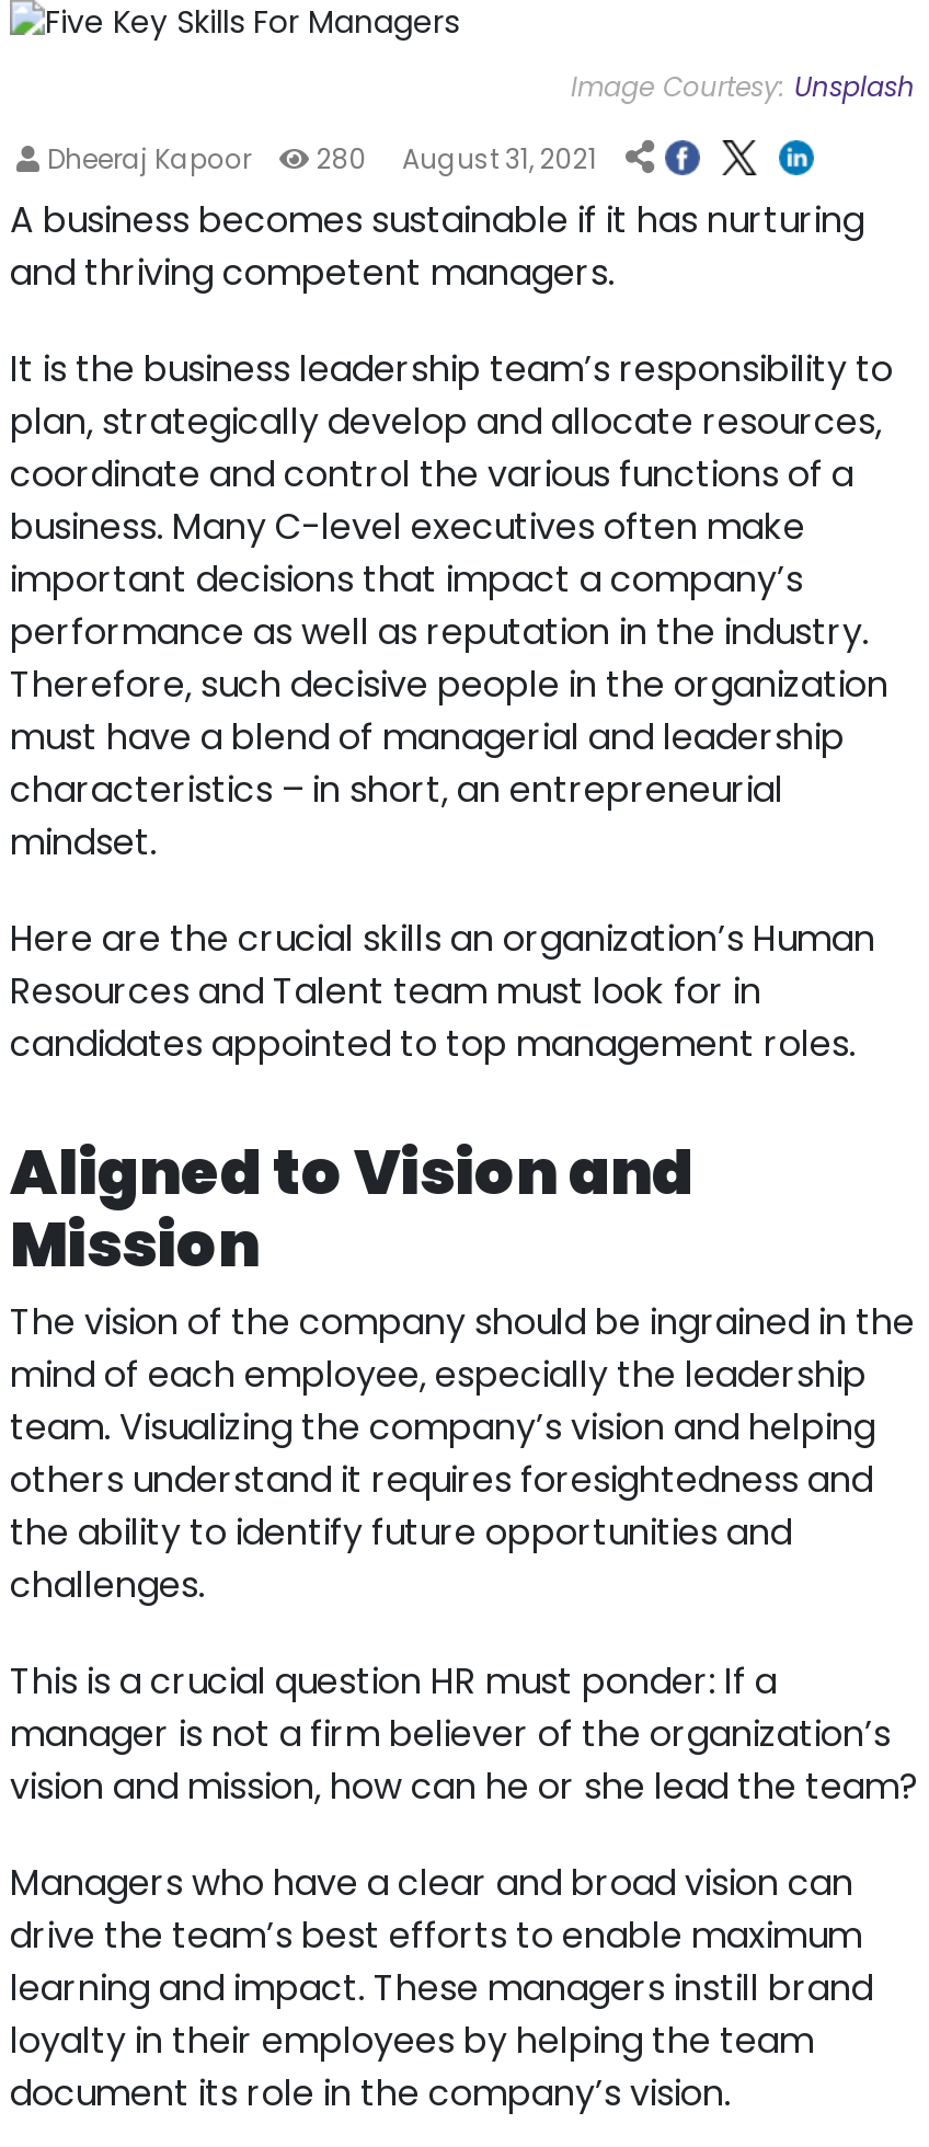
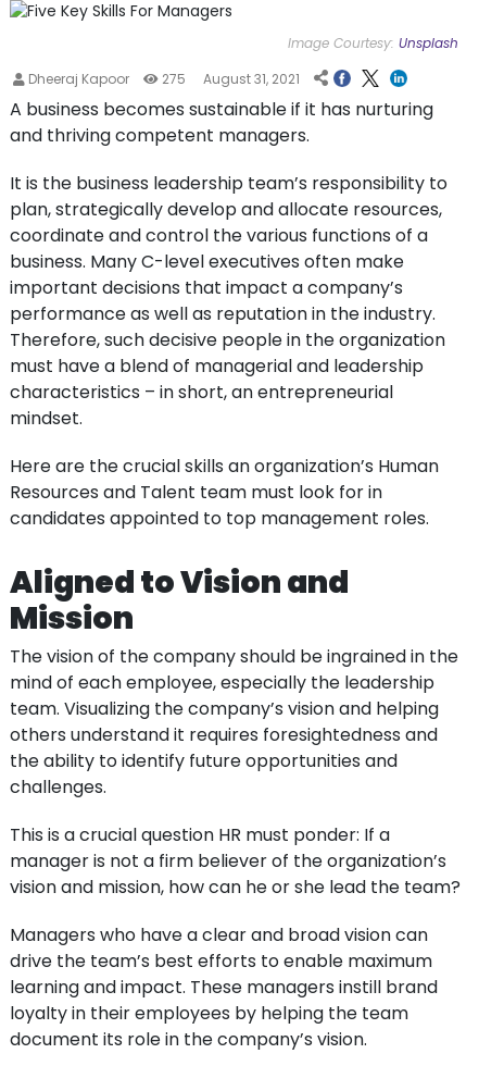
- Dheeraj Kapoor 280 August 31, 2021
+ Dheeraj Kapoor 275 August 31, 2021
